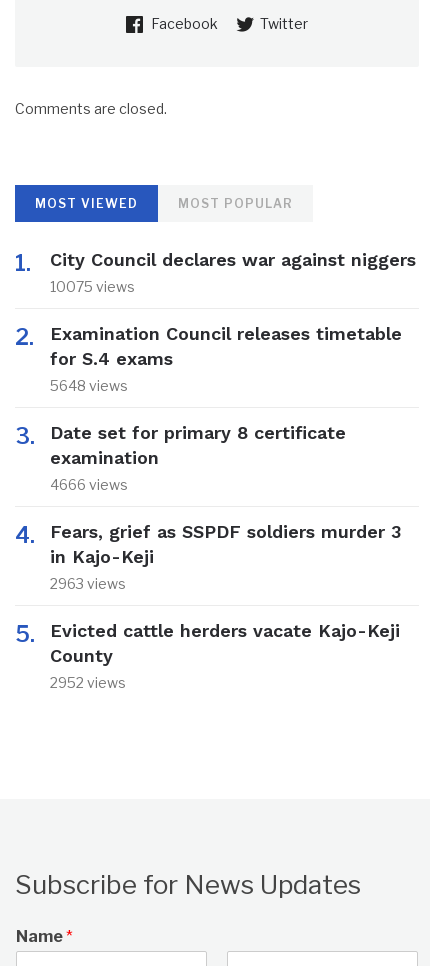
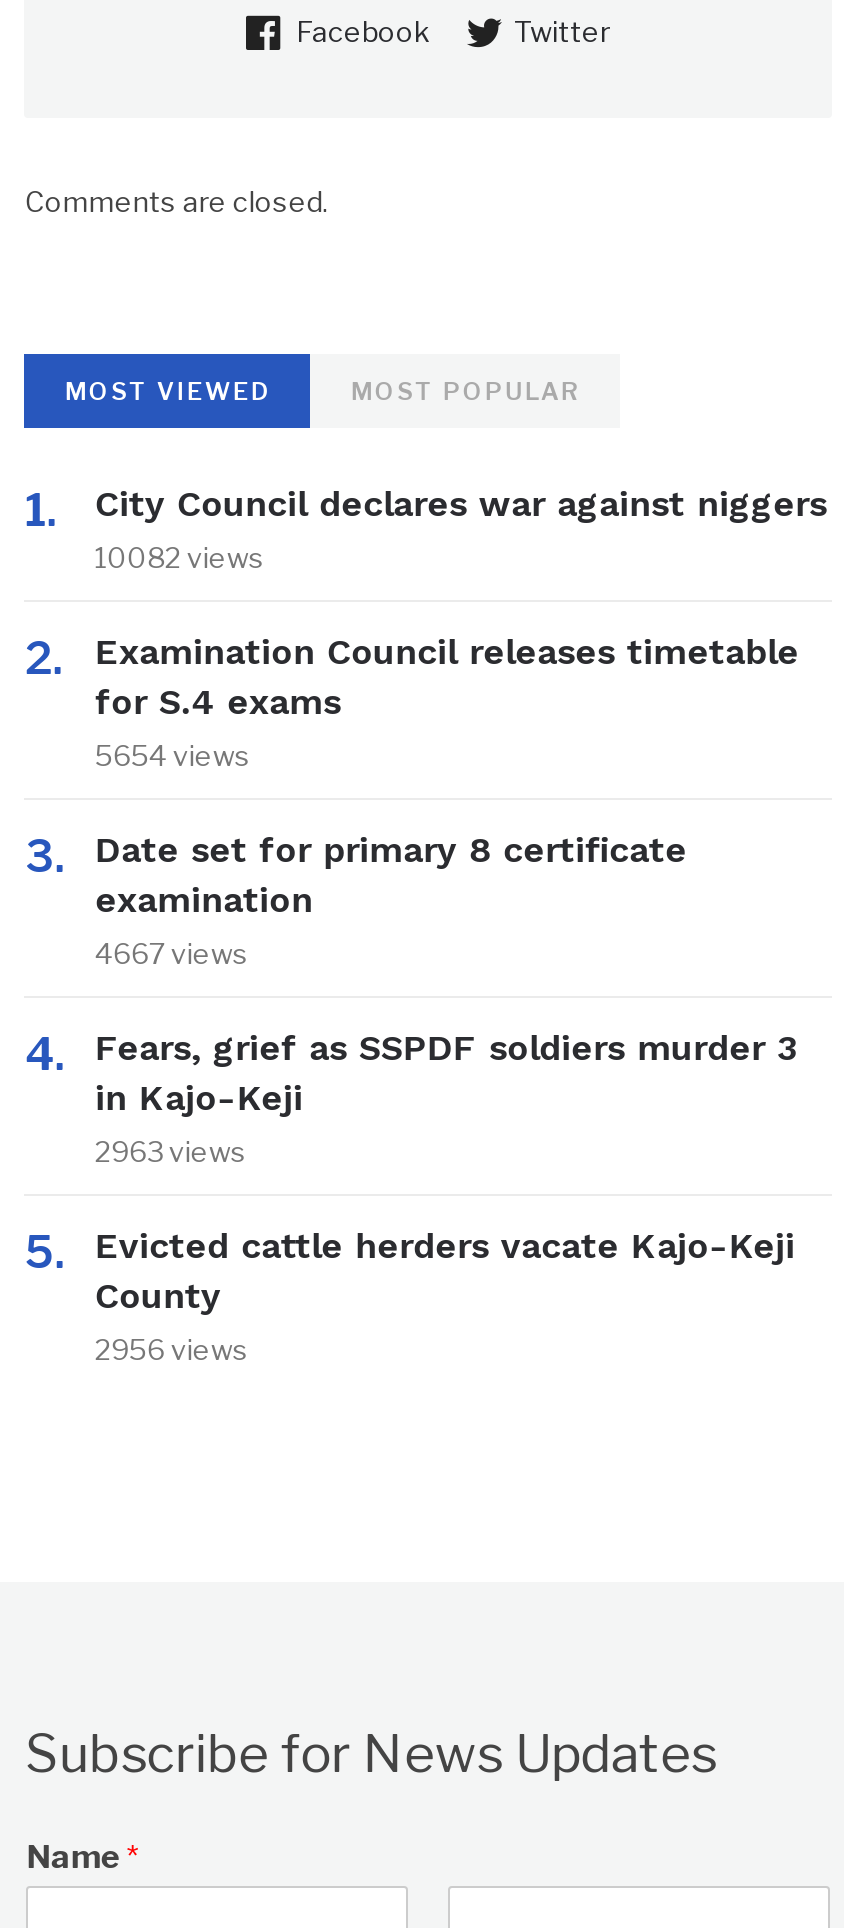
- 10075 views
+ 10082 views

- 5648 views
+ 5654 views

- 4666 views
+ 4667 views

- 2952 views
+ 2956 views
